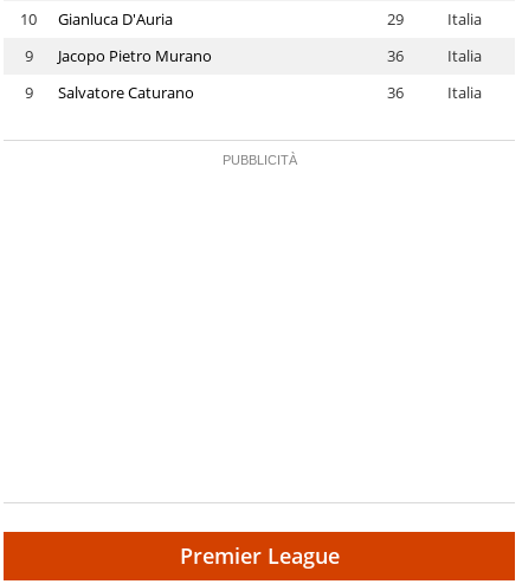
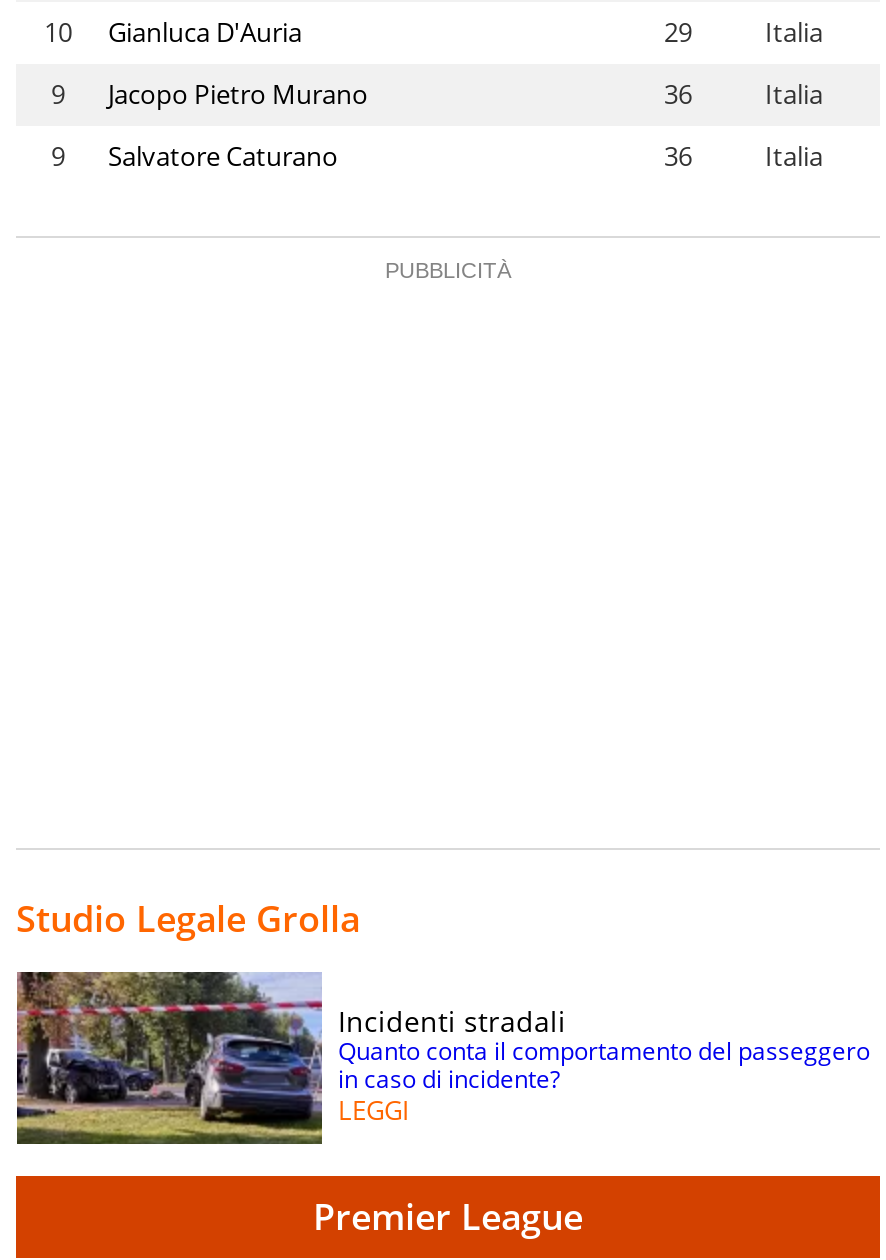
+ [image]
+ Studio Legale Grolla
+ Incidenti stradali
+ Quanto conta il comportamento del passeggero
+ in caso di incidente?
+ LEGGI
